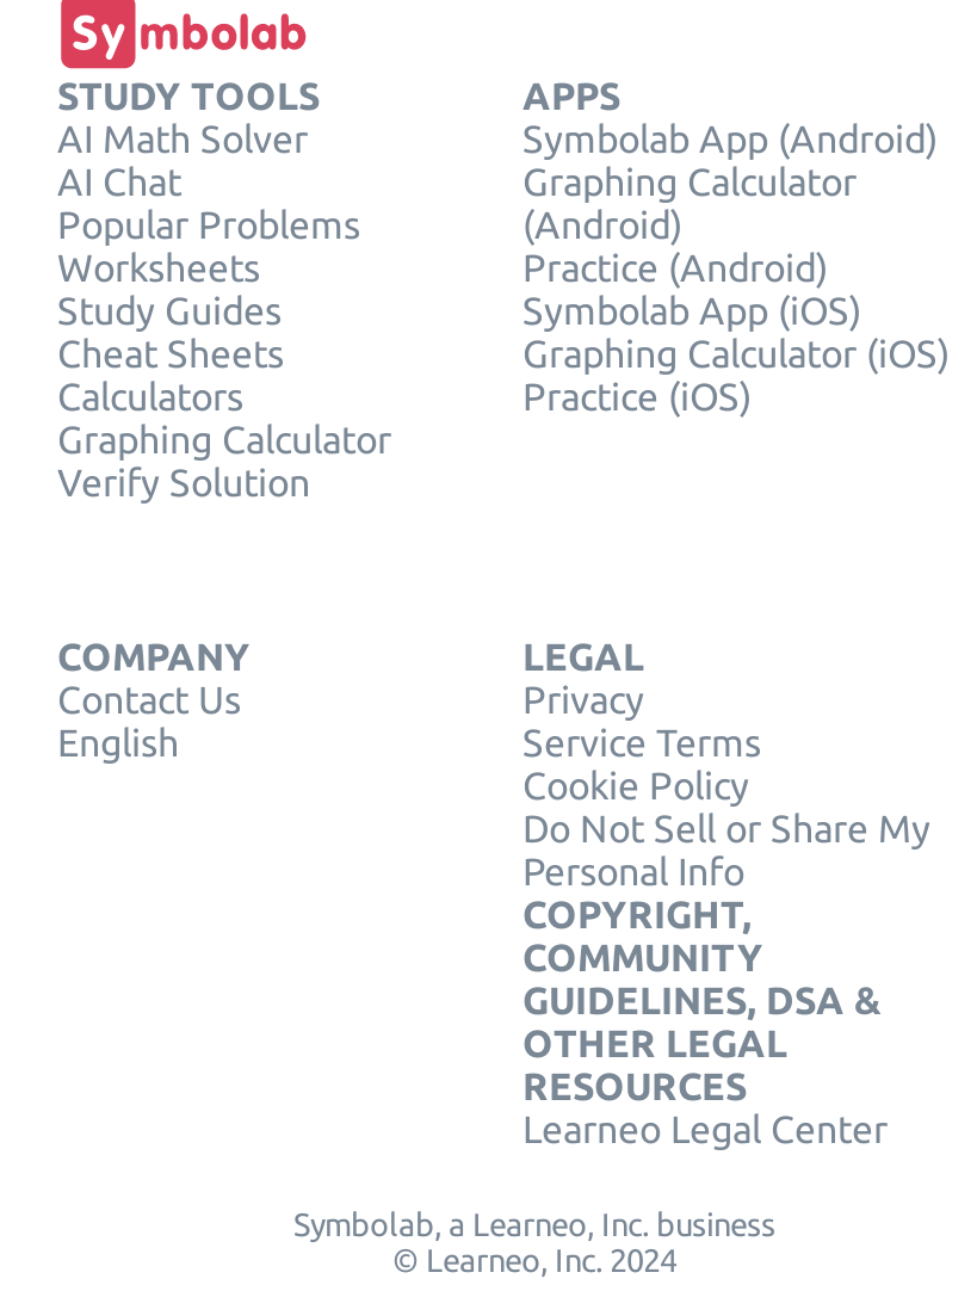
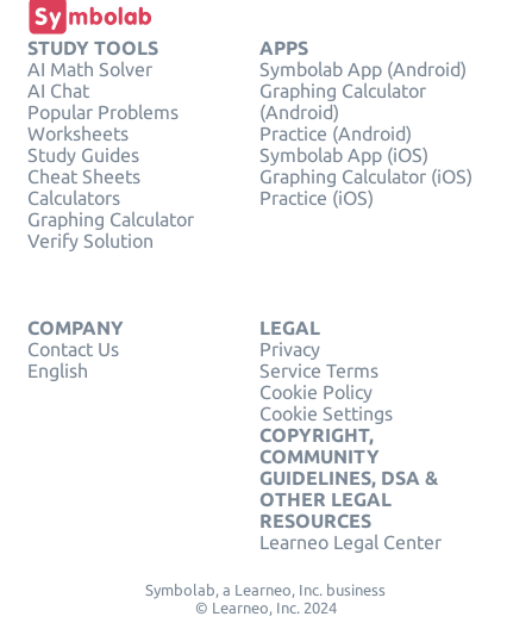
- Do Not Sell or Share My
- Personal Info
+ Cookie Settings
